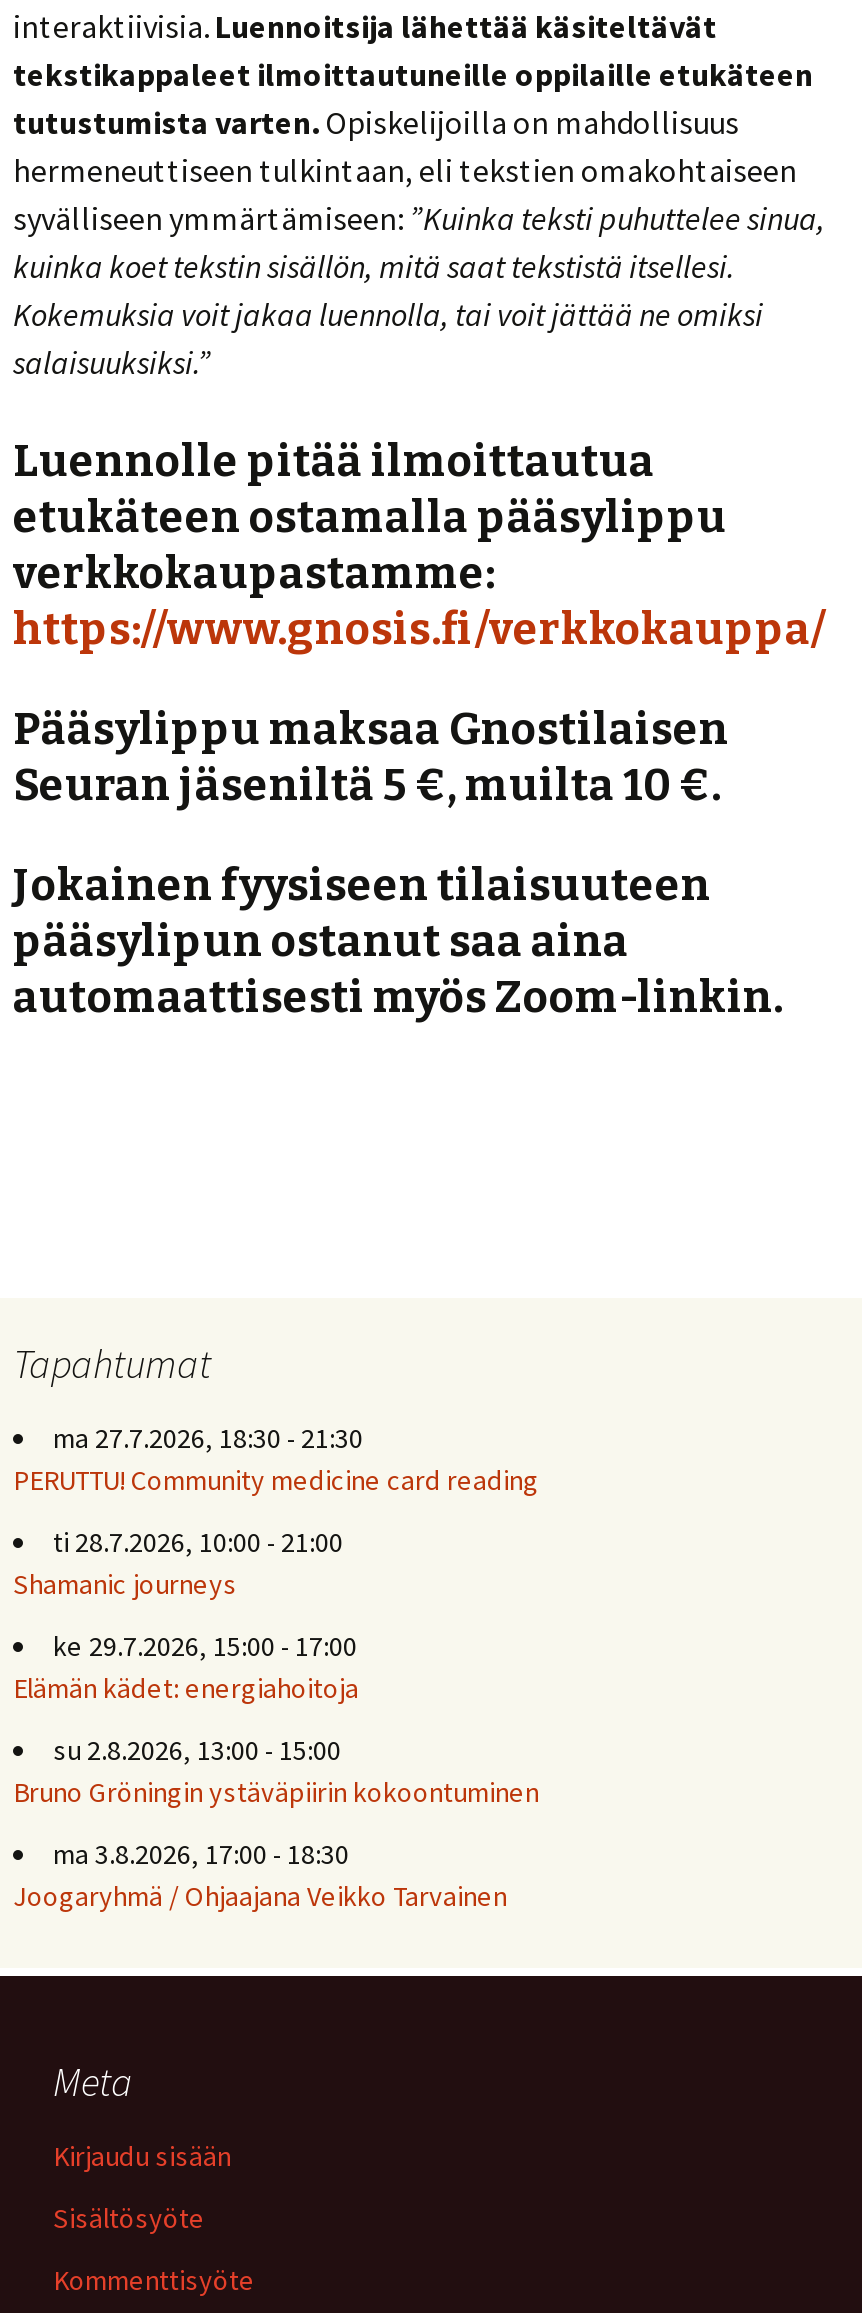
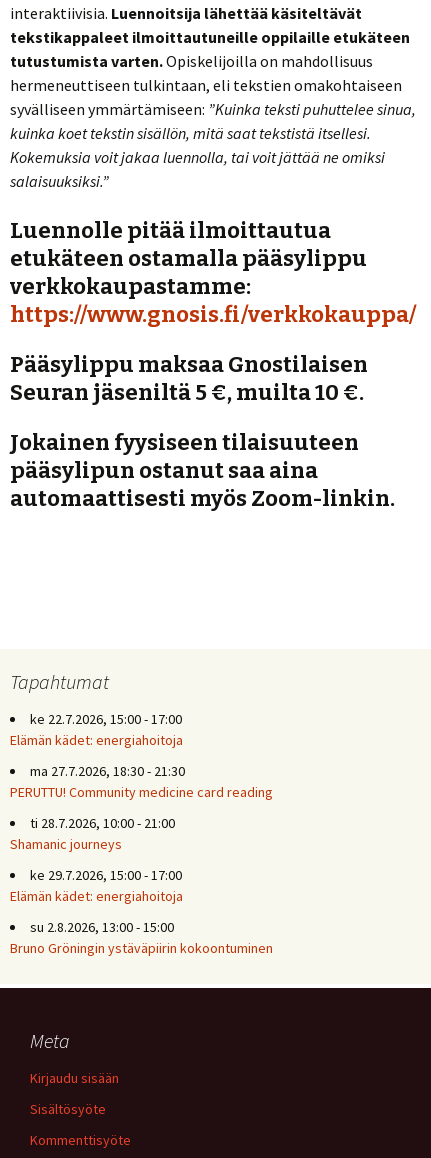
+ ke 22.7.2026, 15:00 - 17:00
+ Elämän kädet: energiahoitoja

moved down: ma 27.7.2026, 18:30 - 21:30 | PERUTTU! Community medicine card reading | ti 28.7.2026, 10:00 - 21:00 | Shamanic journeys | ke 29.7.2026, 15:00 - 17:00 | Elämän kädet: energiahoitoja | su 2.8.2026, 13:00 - 15:00 | Bruno Gröningin ystäväpiirin kokoontuminen

- ma 3.8.2026, 17:00 - 18:30
- Joogaryhmä / Ohjaajana Veikko Tarvainen
